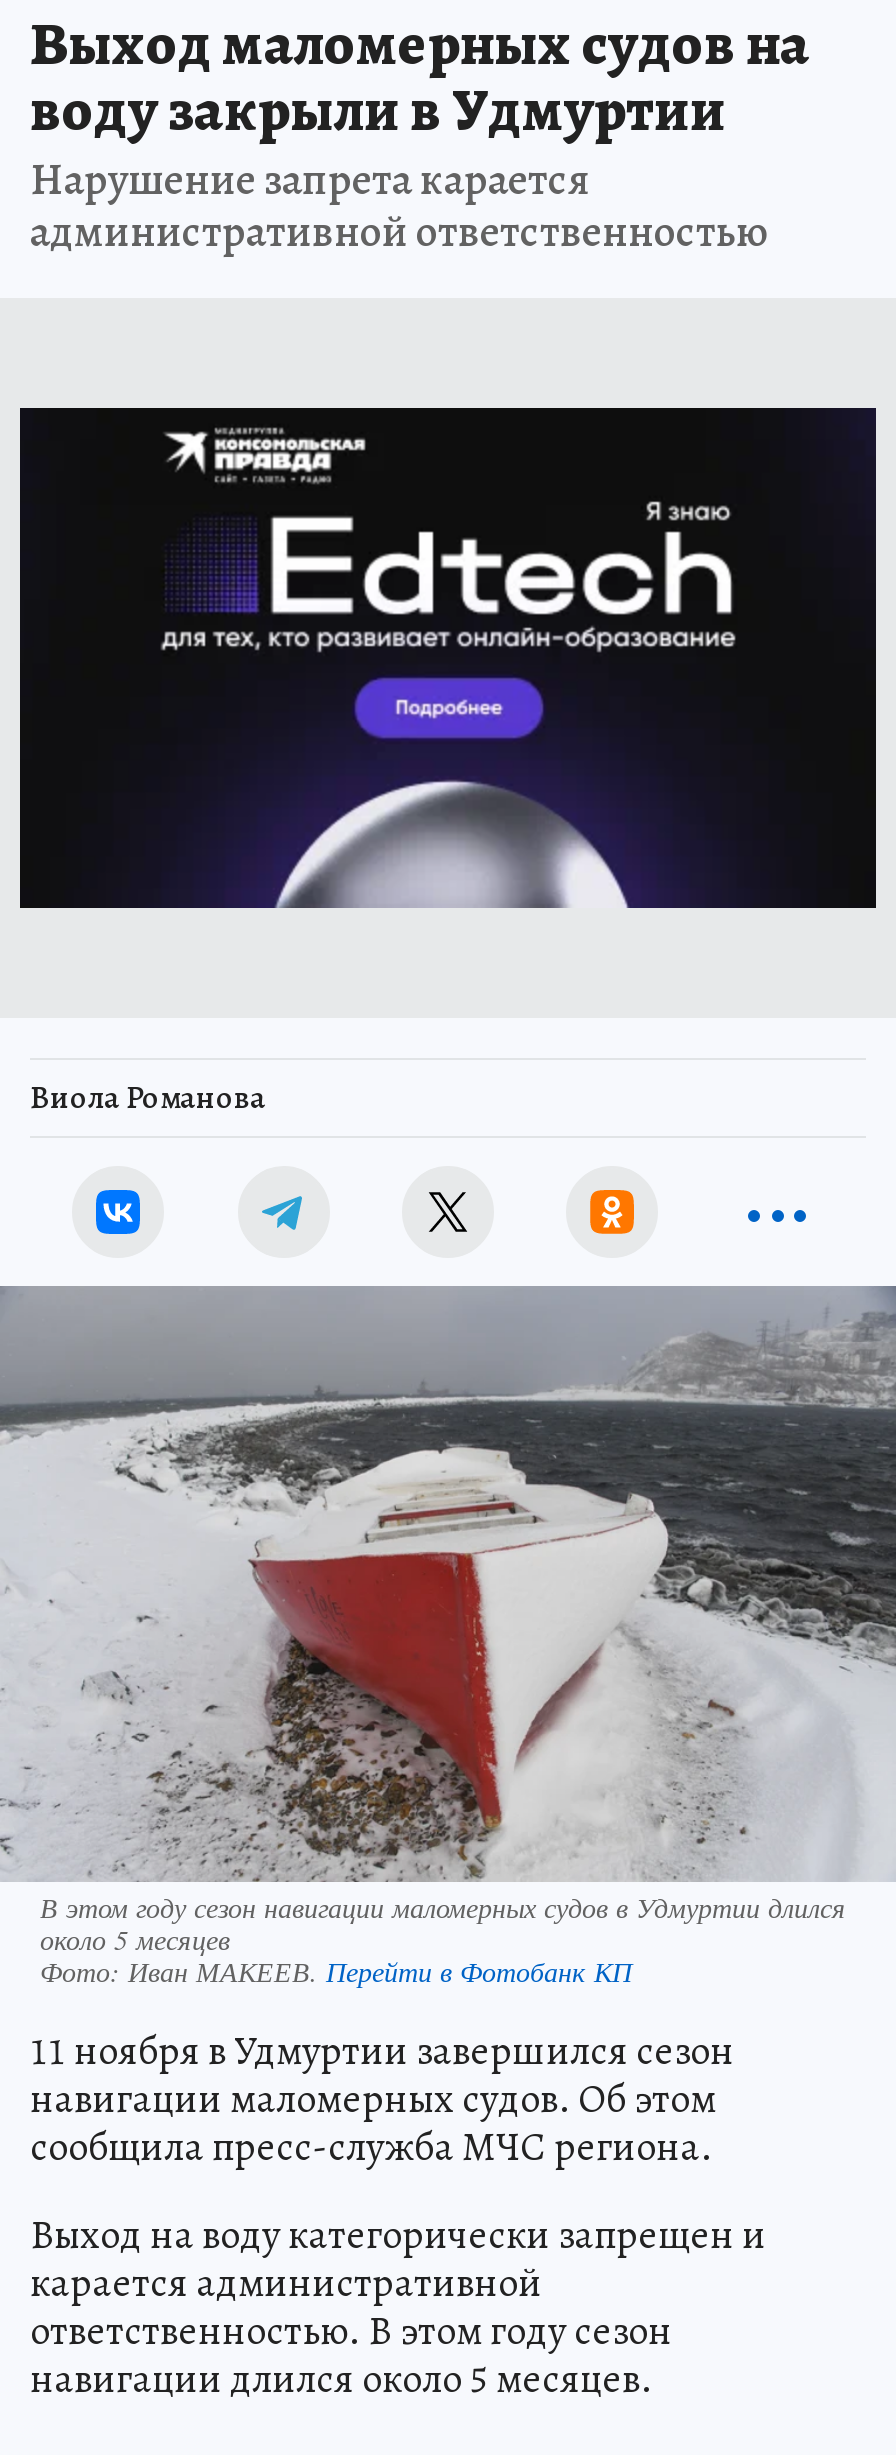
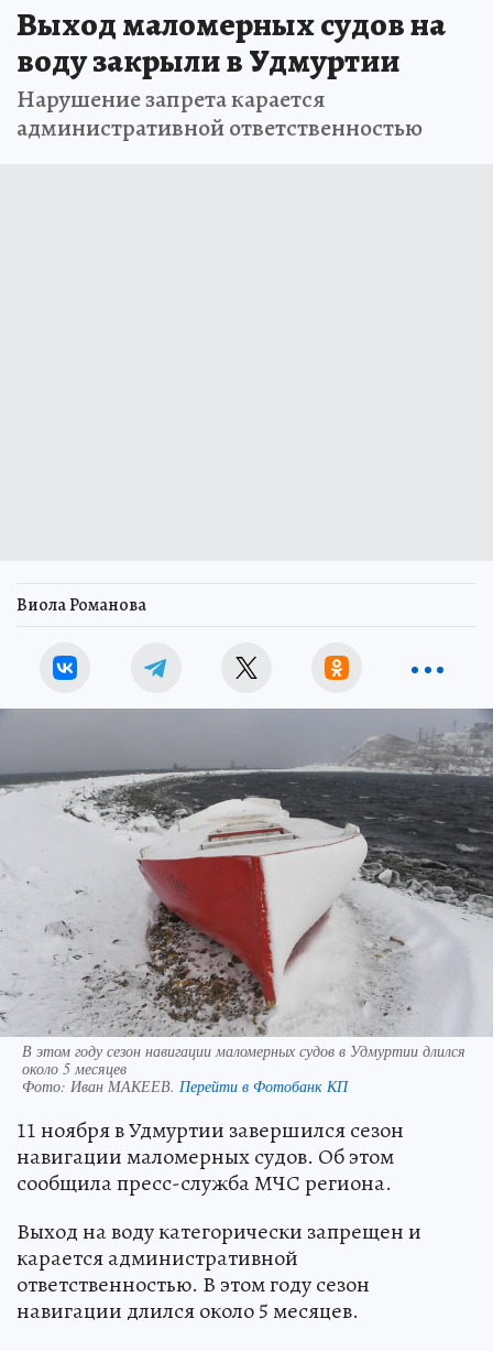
- [image]
